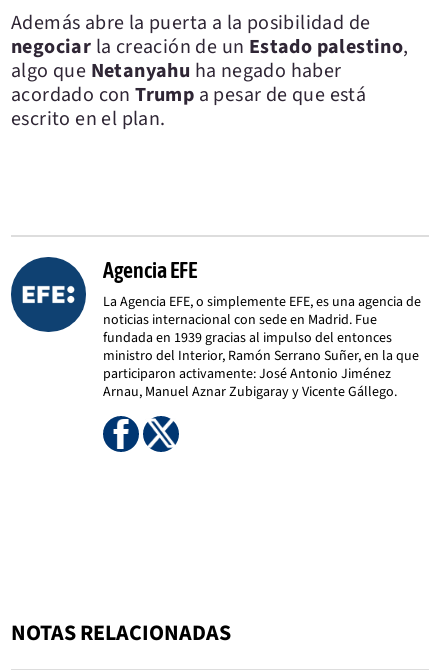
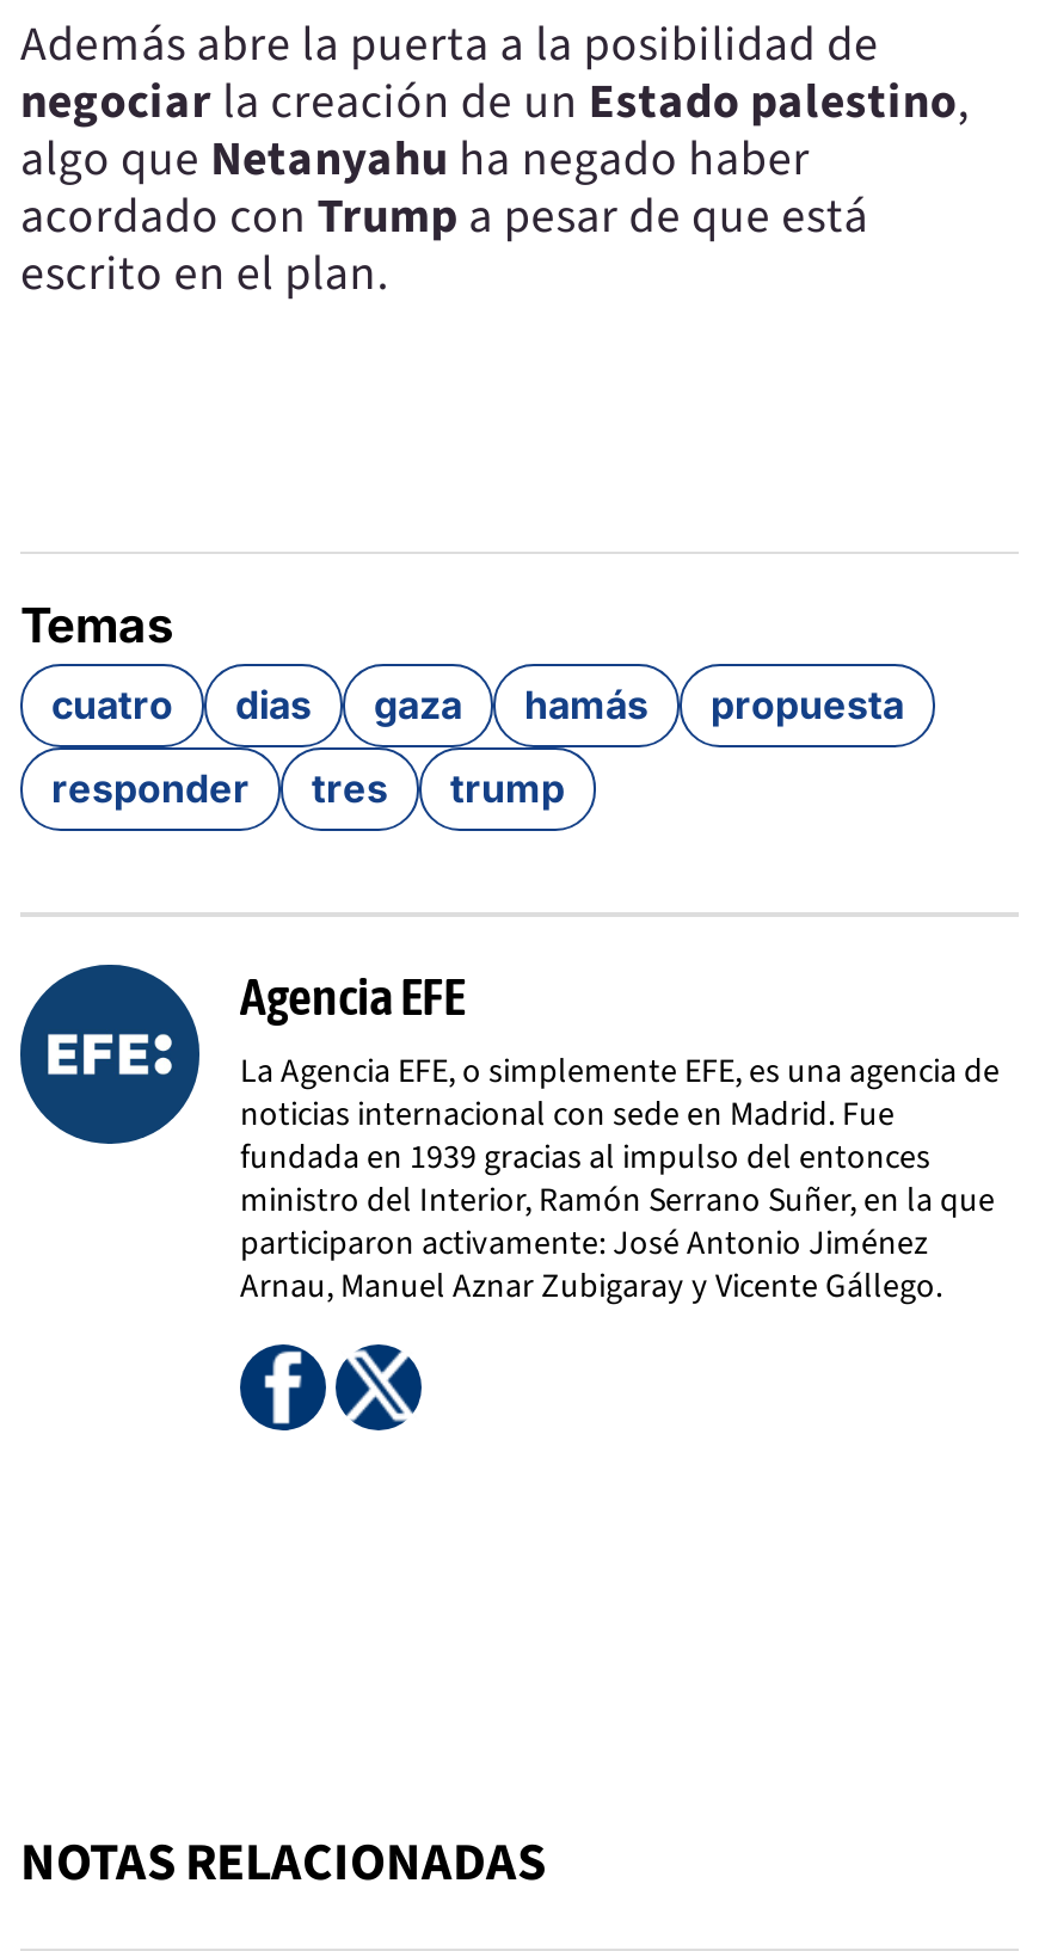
+ Temas
+ cuatro
+ dias
+ gaza
+ hamás
+ propuesta
+ responder
+ tres
+ trump
